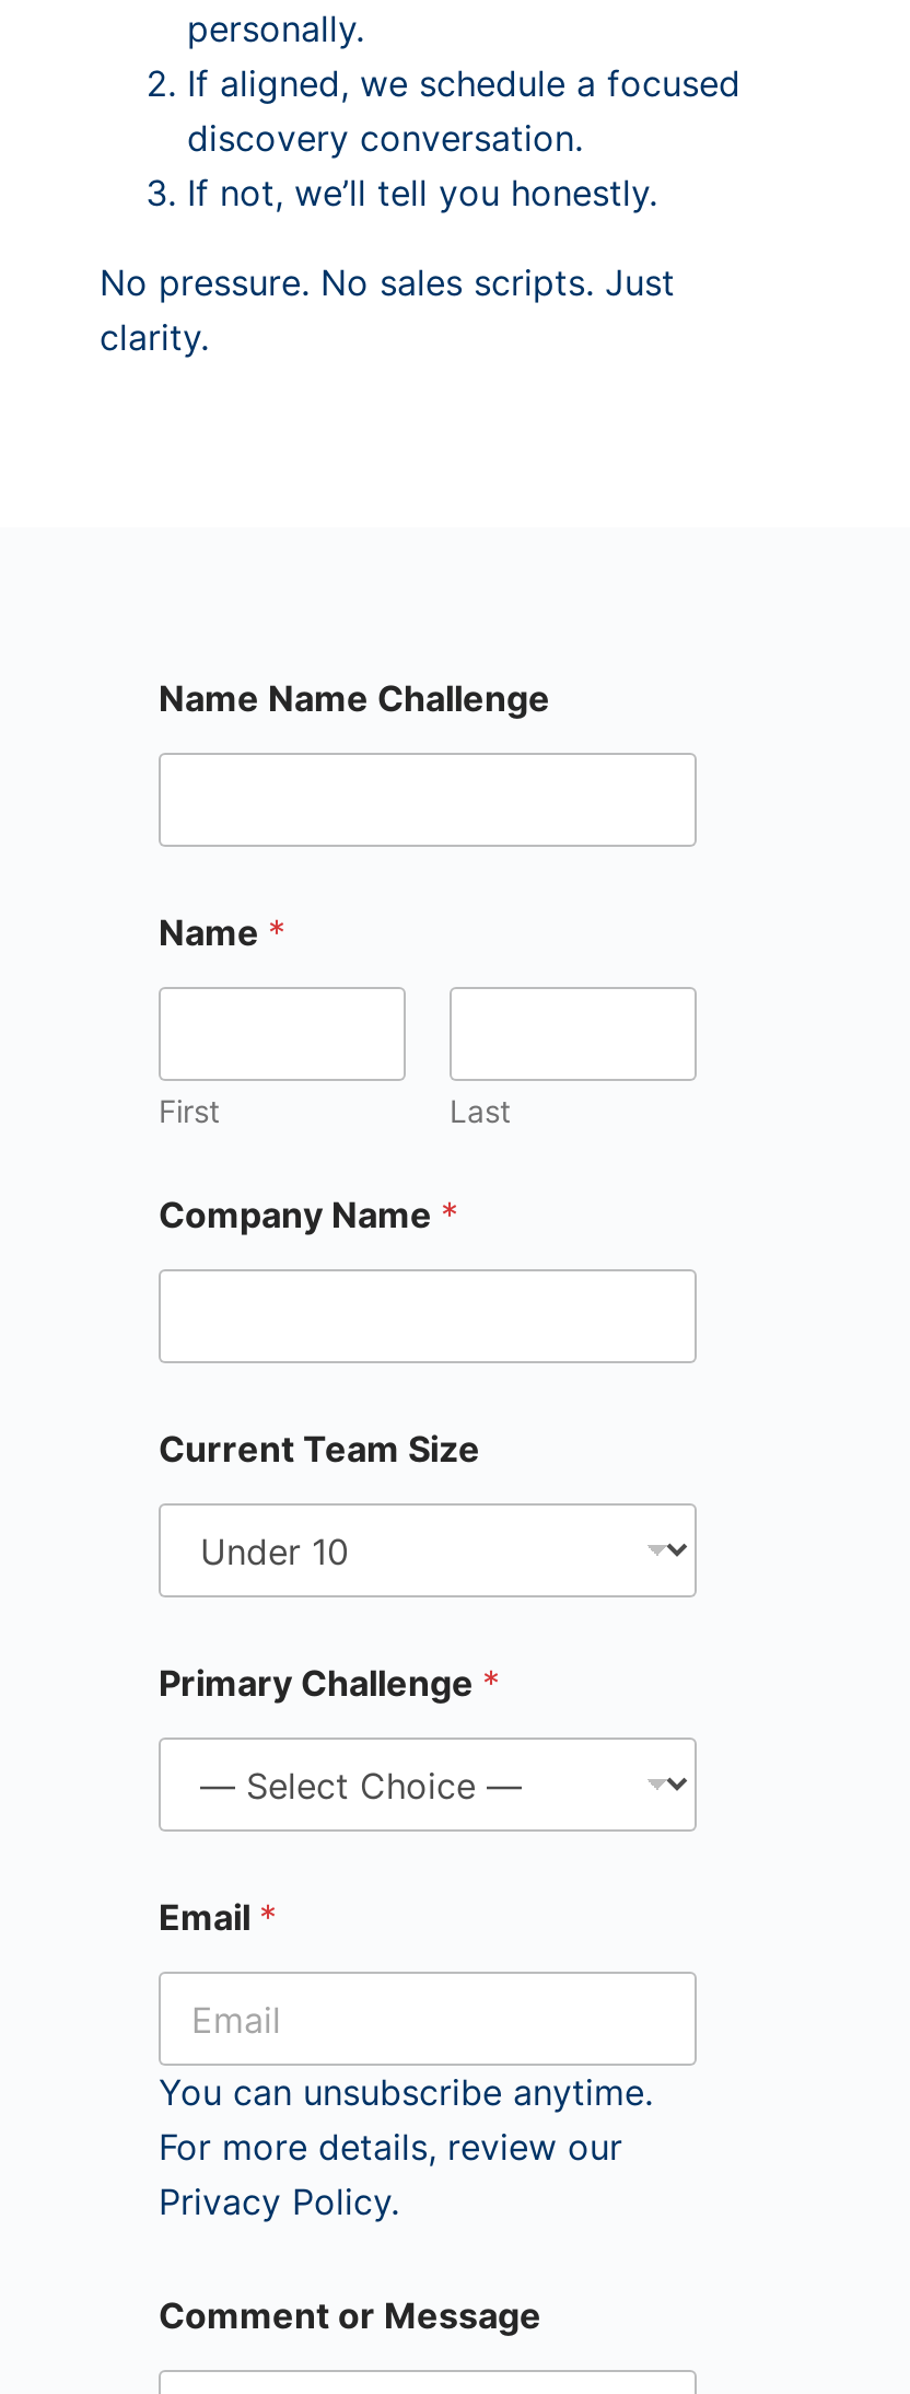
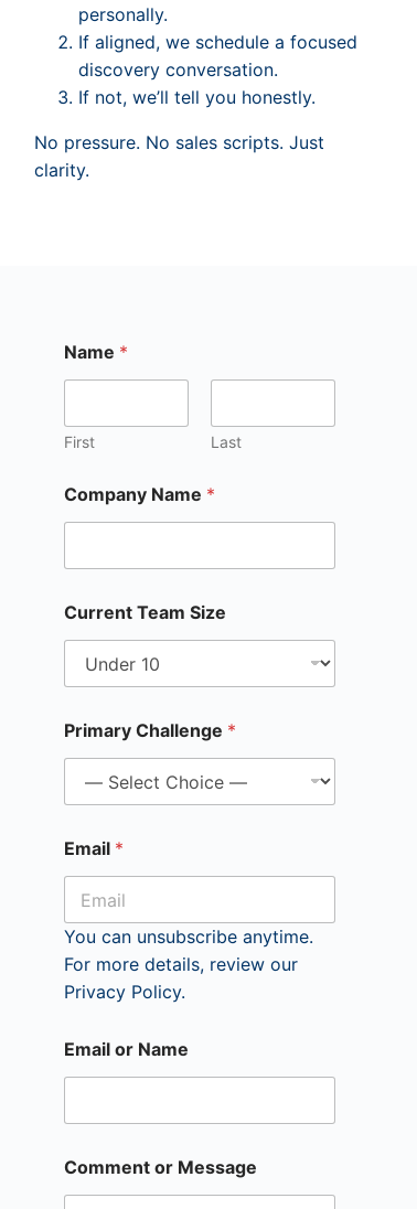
- Name Name Challenge

moved up: Name * | First | Last | ... | For more details, review our | Privacy Policy.

+ Email or Name
